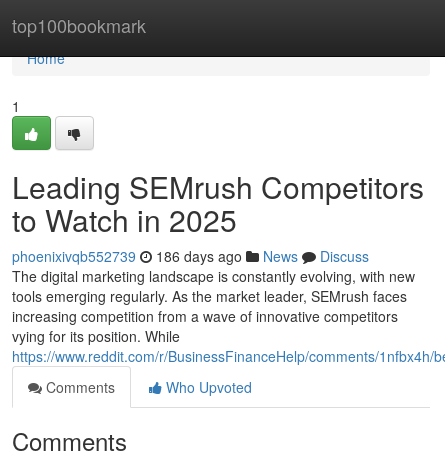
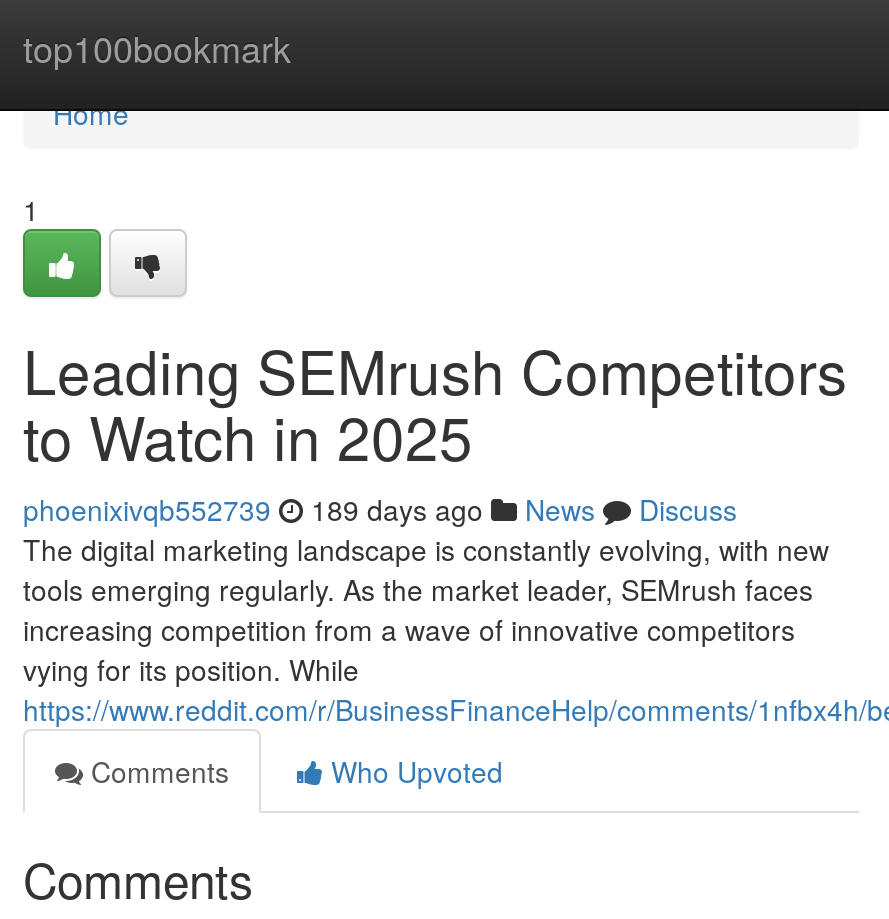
- phoenixivqb552739 186 days ago News Discuss
+ phoenixivqb552739 189 days ago News Discuss
